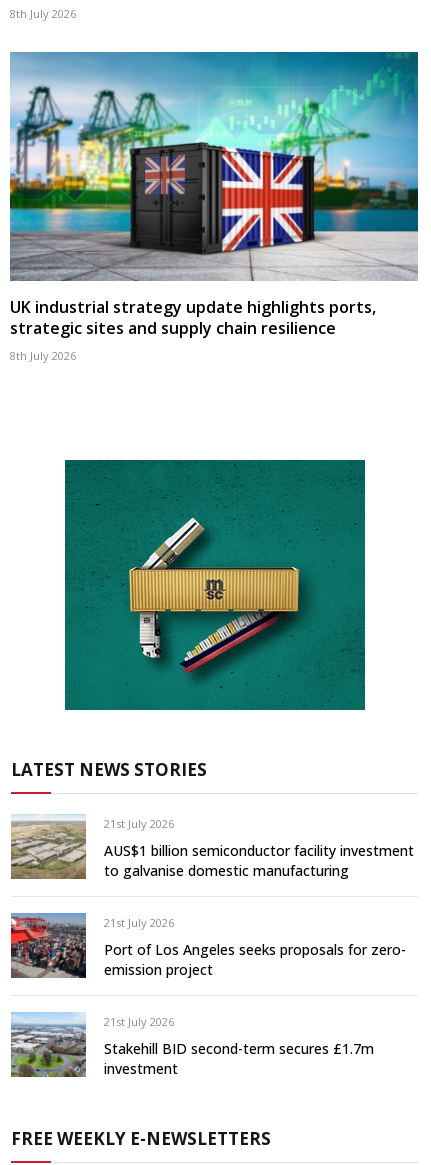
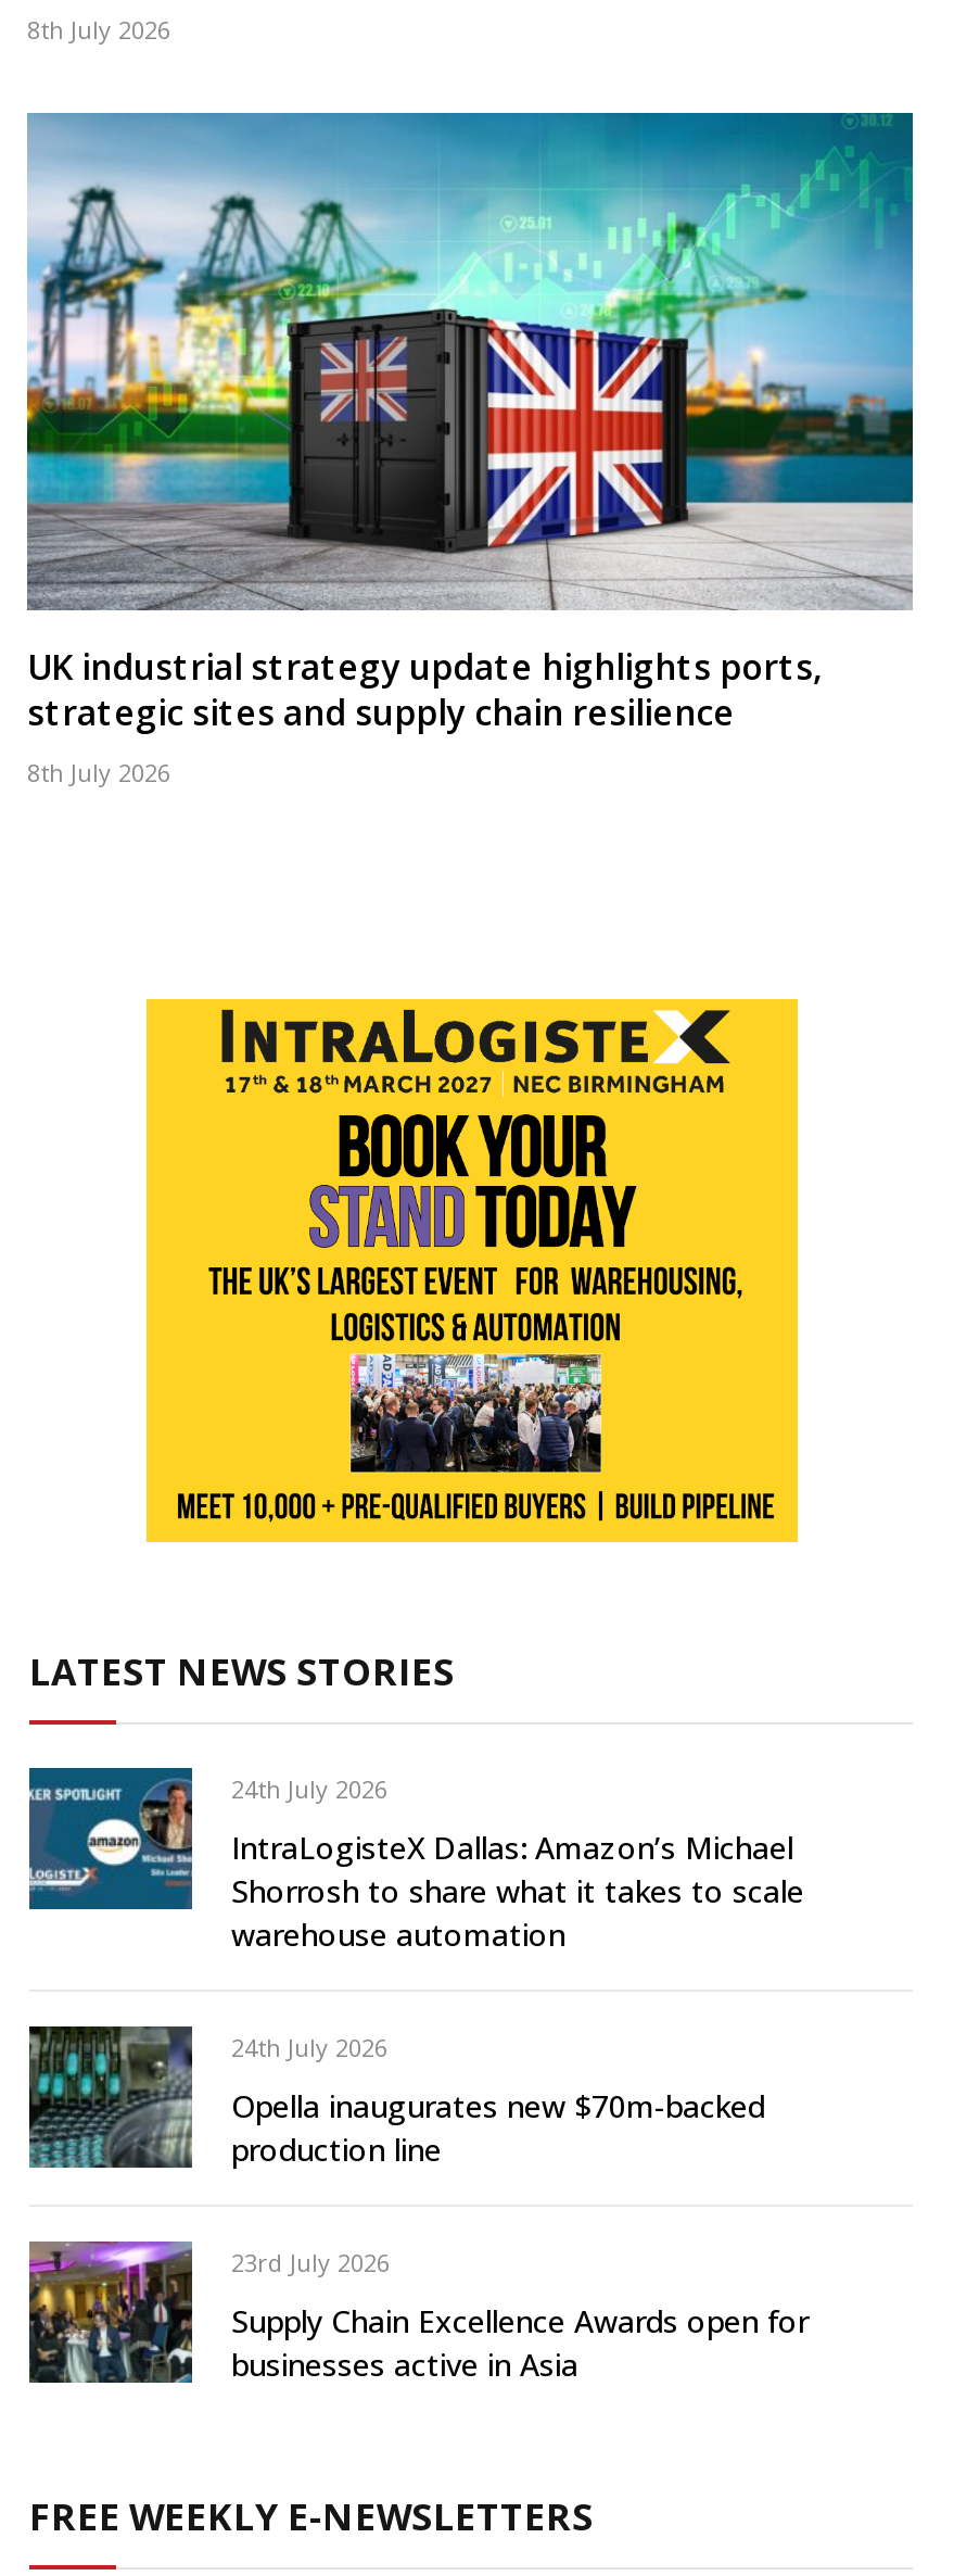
- [image]
+ [image]

- [image]
- 21st July 2026
+ [image]
+ 24th July 2026

- AUS$1 billion semiconductor facility investment
- to galvanise domestic manufacturing
+ IntraLogisteX Dallas: Amazon’s Michael
+ Shorrosh to share what it takes to scale
+ warehouse automation

- [image]
- 21st July 2026
+ [image]
+ 24th July 2026

- Port of Los Angeles seeks proposals for zero-
- emission project
+ Opella inaugurates new $70m-backed
+ production line

- [image]
- 21st July 2026
+ [image]
+ 23rd July 2026

- Stakehill BID second-term secures £1.7m
- investment
+ Supply Chain Excellence Awards open for
+ businesses active in Asia
